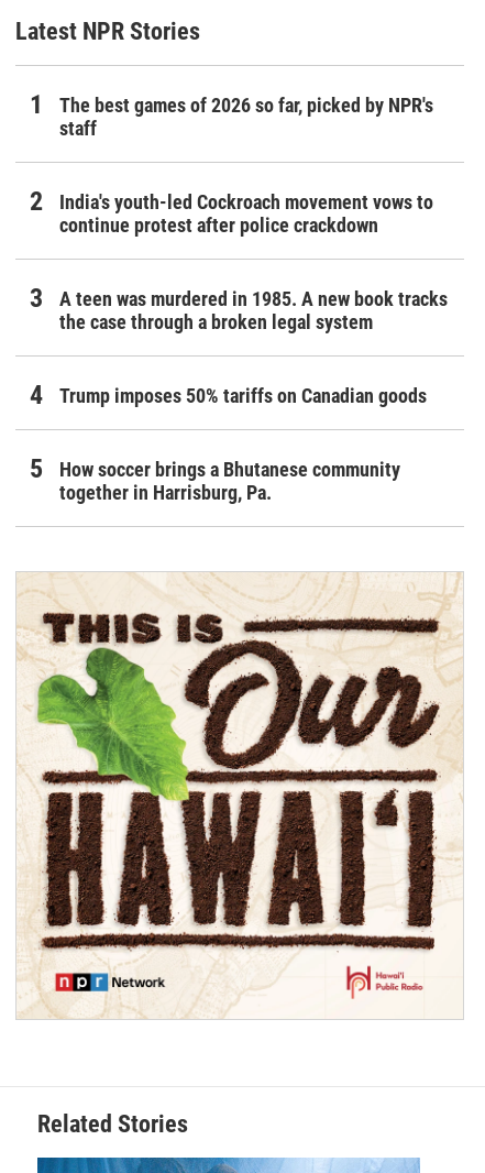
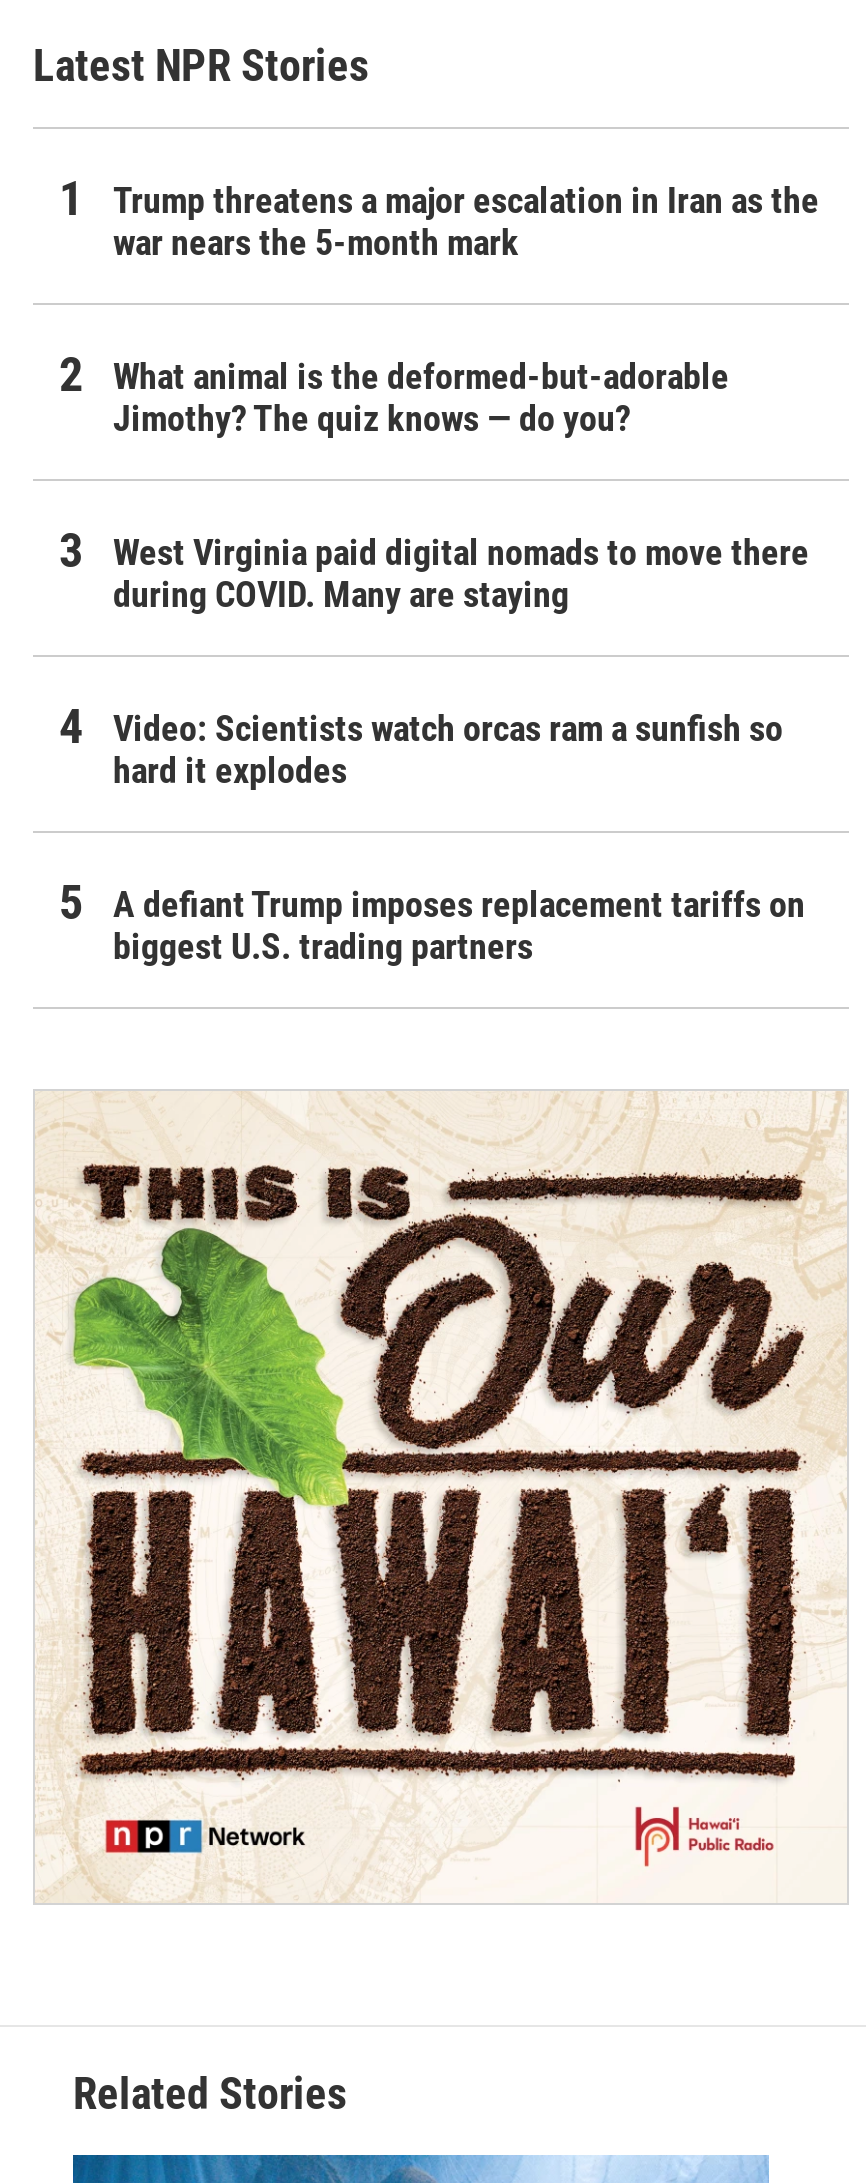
- The best games of 2026 so far, picked by NPR's
- staff
+ Trump threatens a major escalation in Iran as the
+ war nears the 5-month mark

- India's youth-led Cockroach movement vows to
- continue protest after police crackdown
+ What animal is the deformed-but-adorable
+ Jimothy? The quiz knows — do you?

- A teen was murdered in 1985. A new book tracks
- the case through a broken legal system
+ West Virginia paid digital nomads to move there
+ during COVID. Many are staying

- Trump imposes 50% tariffs on Canadian goods
+ Video: Scientists watch orcas ram a sunfish so
+ hard it explodes

- How soccer brings a Bhutanese community
- together in Harrisburg, Pa.
+ A defiant Trump imposes replacement tariffs on
+ biggest U.S. trading partners
